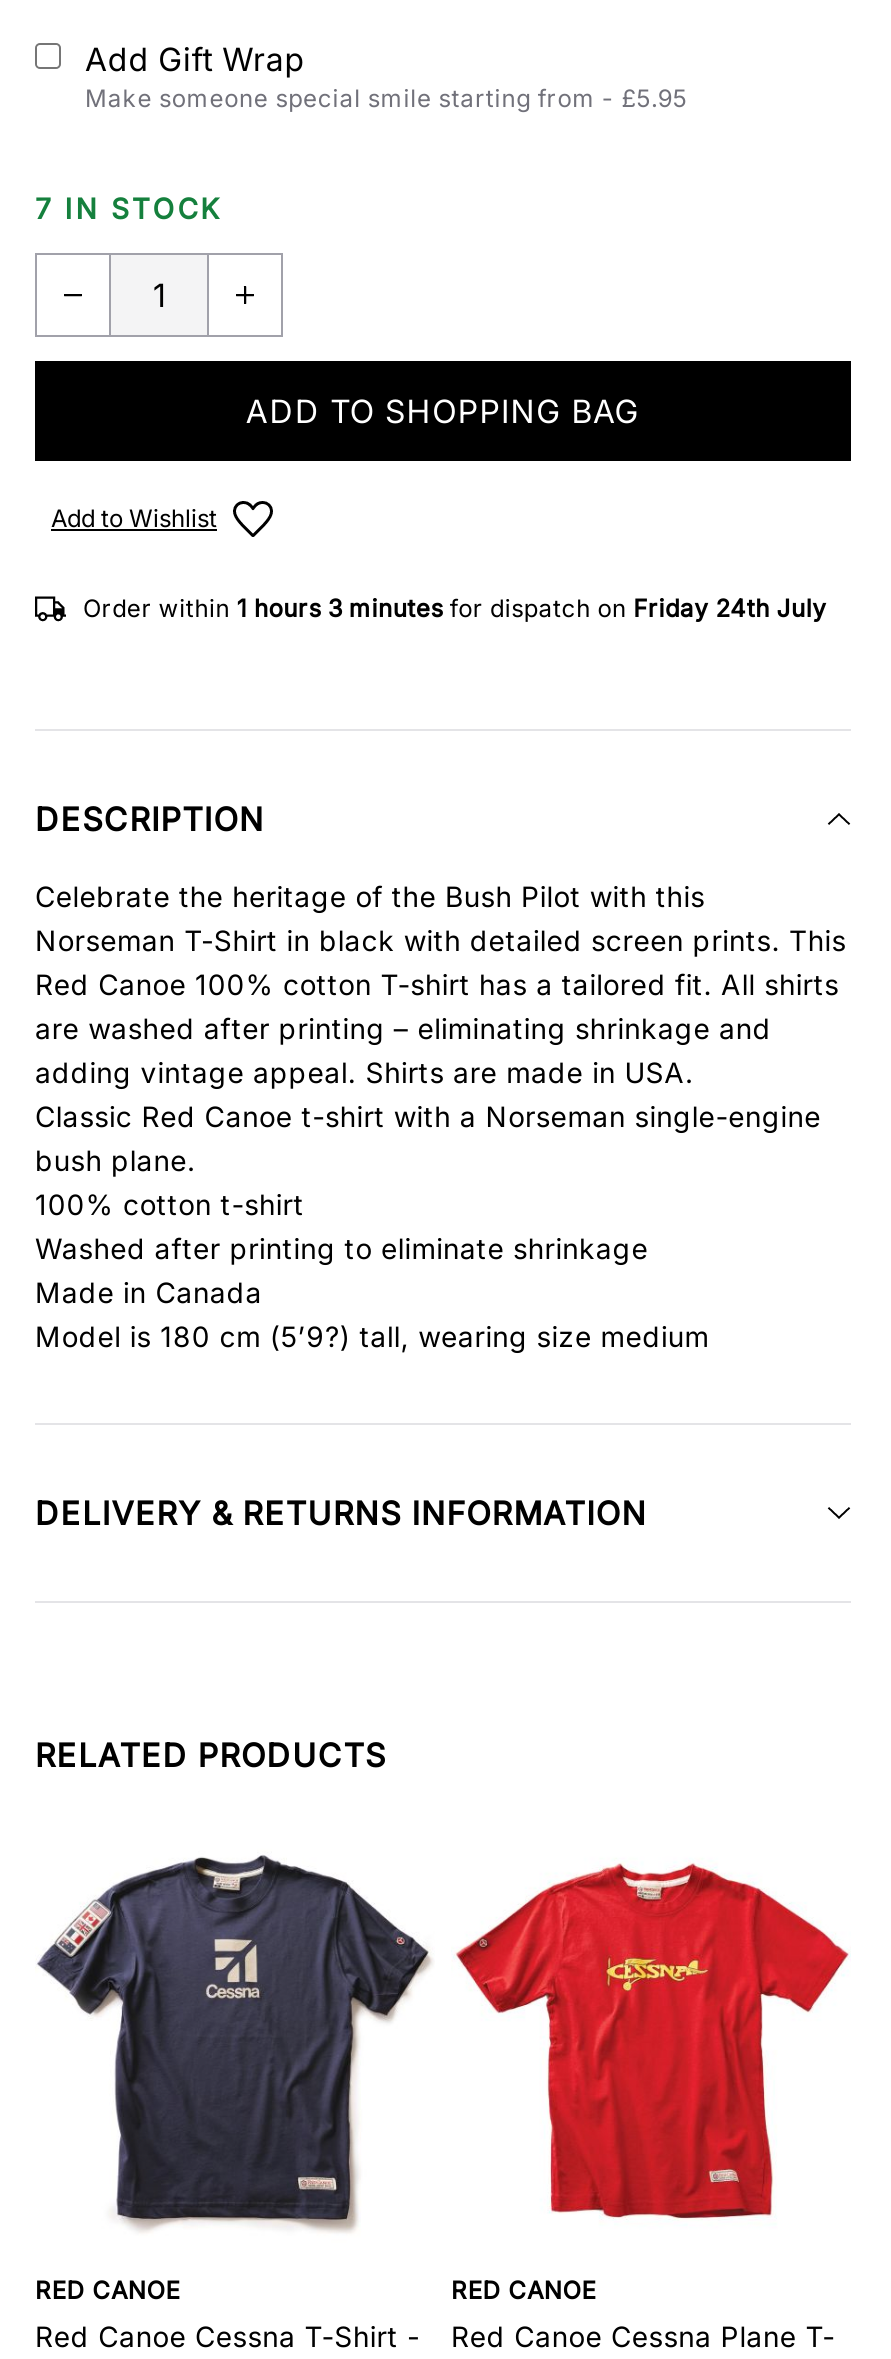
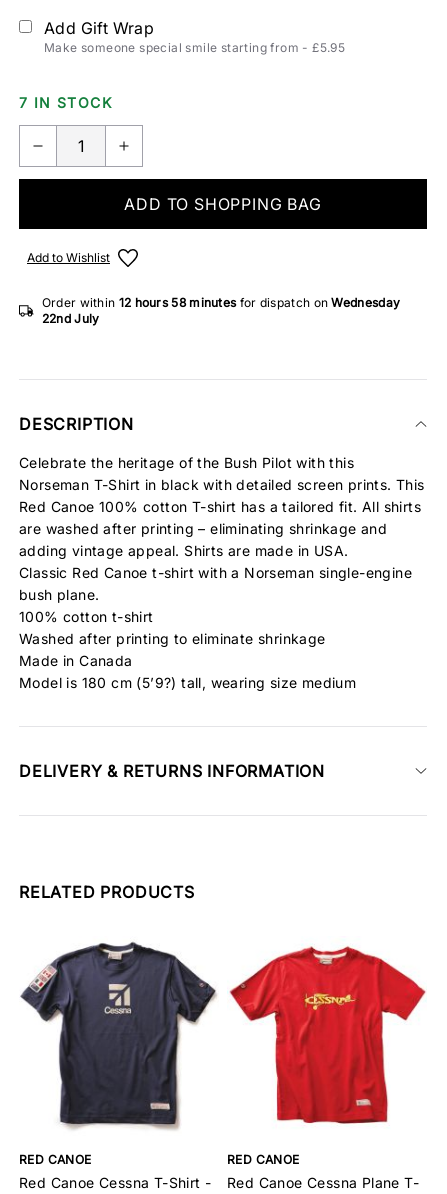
- Order within 1 hours 3 minutes for dispatch on Friday 24th July
+ Order within 12 hours 58 minutes for dispatch on Wednesday
+ 22nd July
